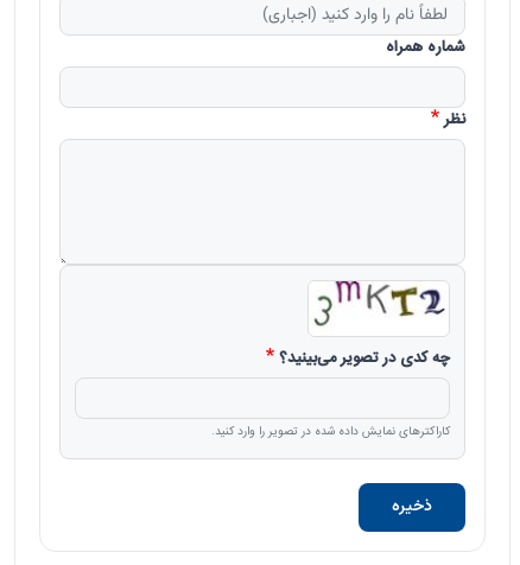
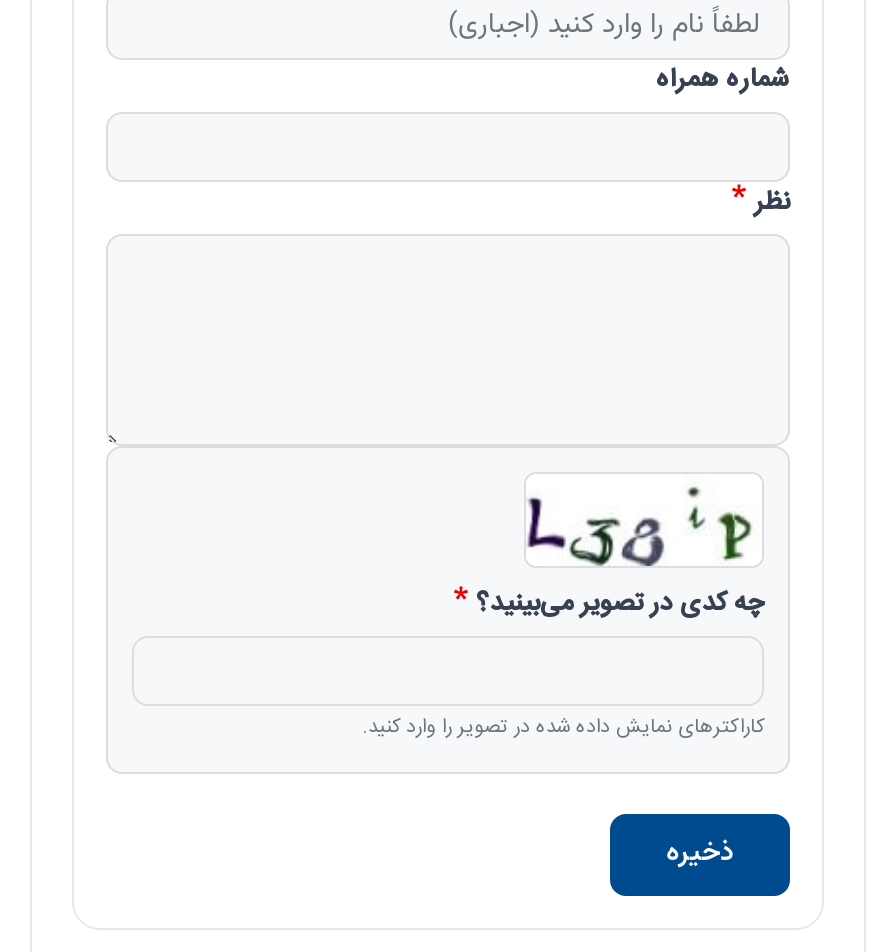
- [image]
+ [image]
